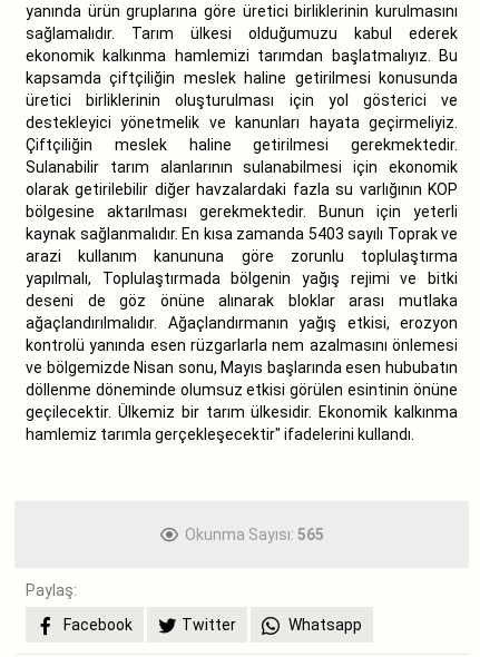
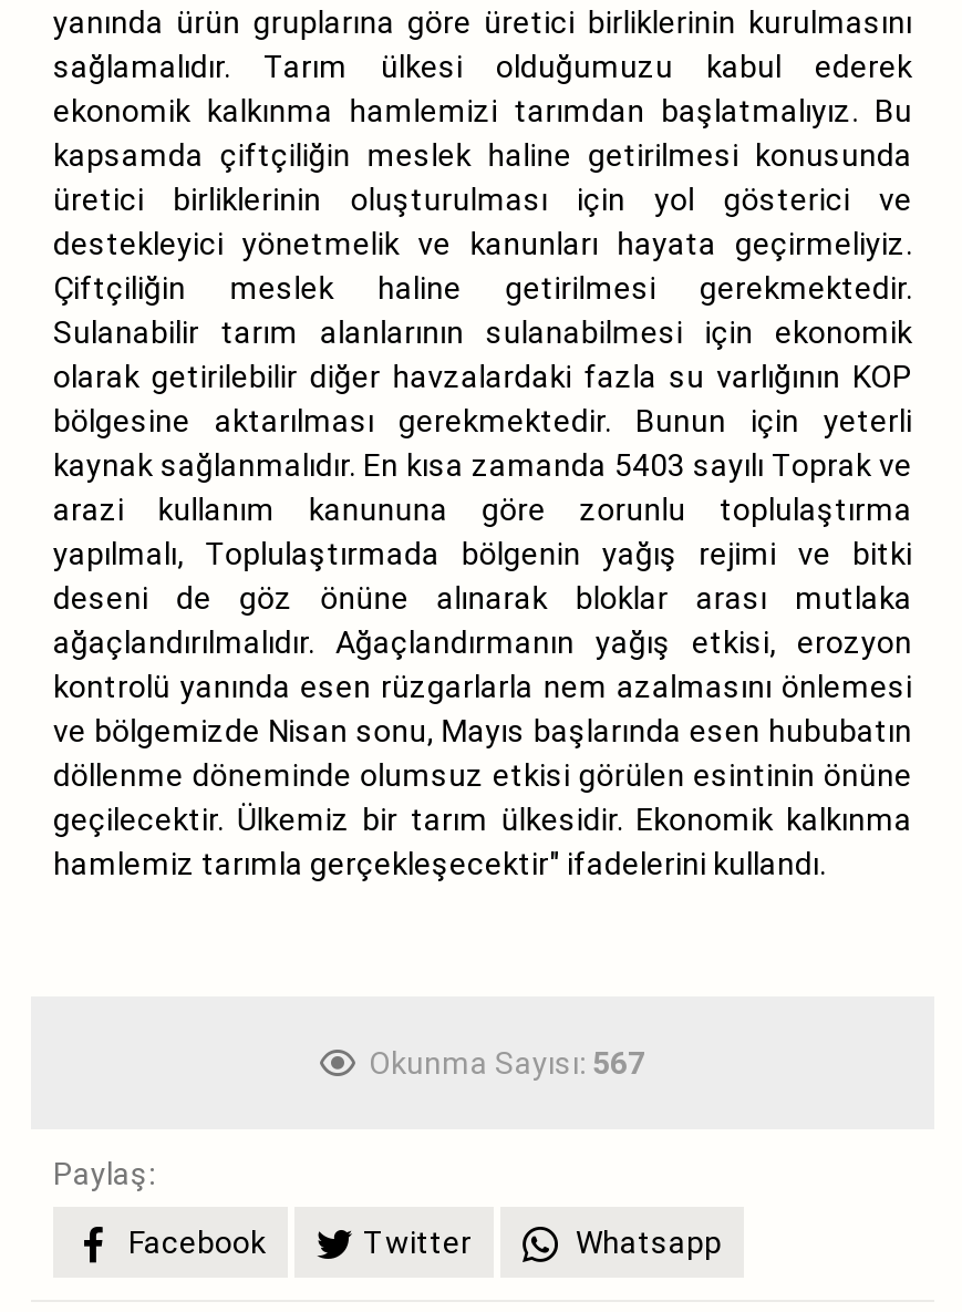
- Okunma Sayısı: 565
+ Okunma Sayısı: 567
